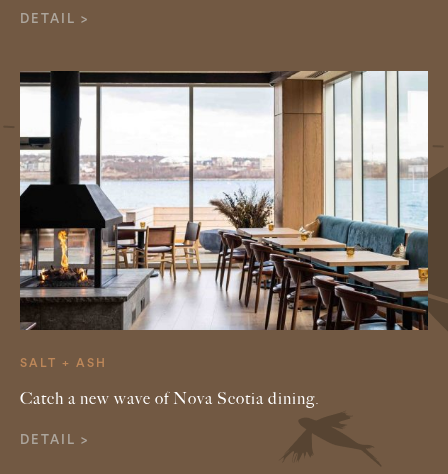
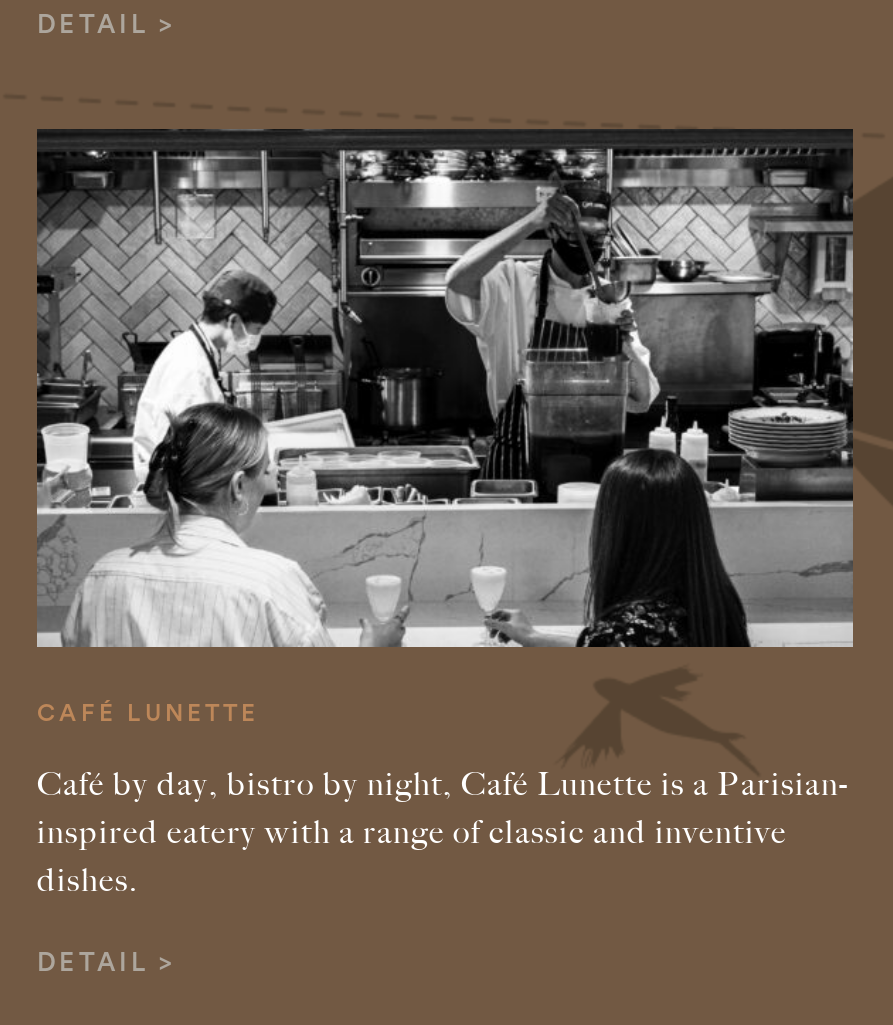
- [image]
- SALT + ASH
+ [image]
+ CAFÉ LUNETTE

- Catch a new wave of Nova Scotia dining.
+ Café by day, bistro by night, Café Lunette is a Parisian-
+ inspired eatery with a range of classic and inventive
+ dishes.
